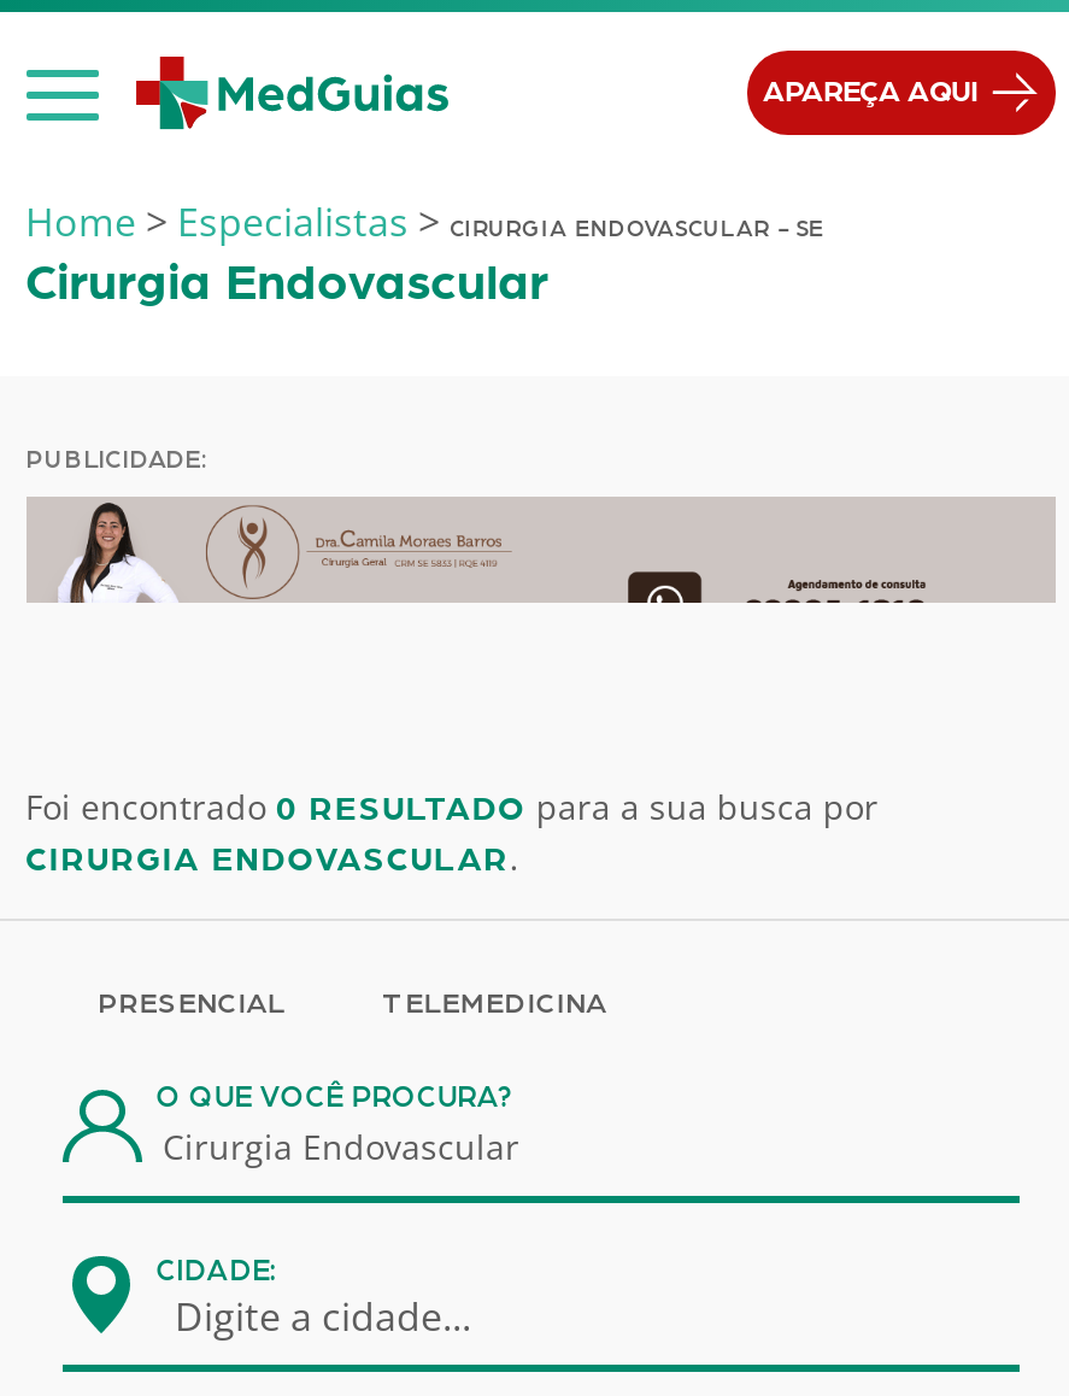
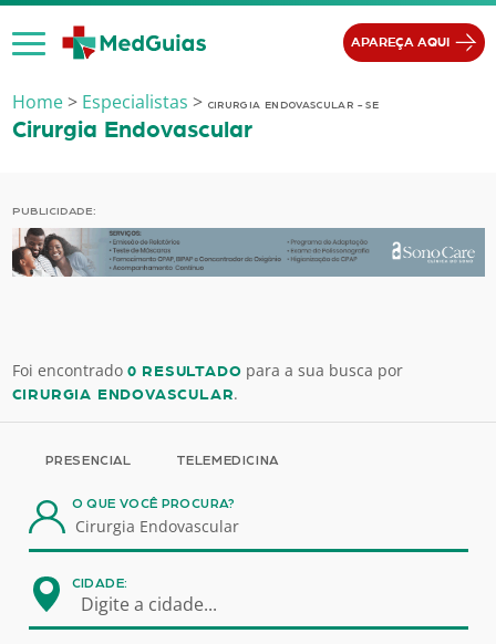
- [image]
+ [image]
